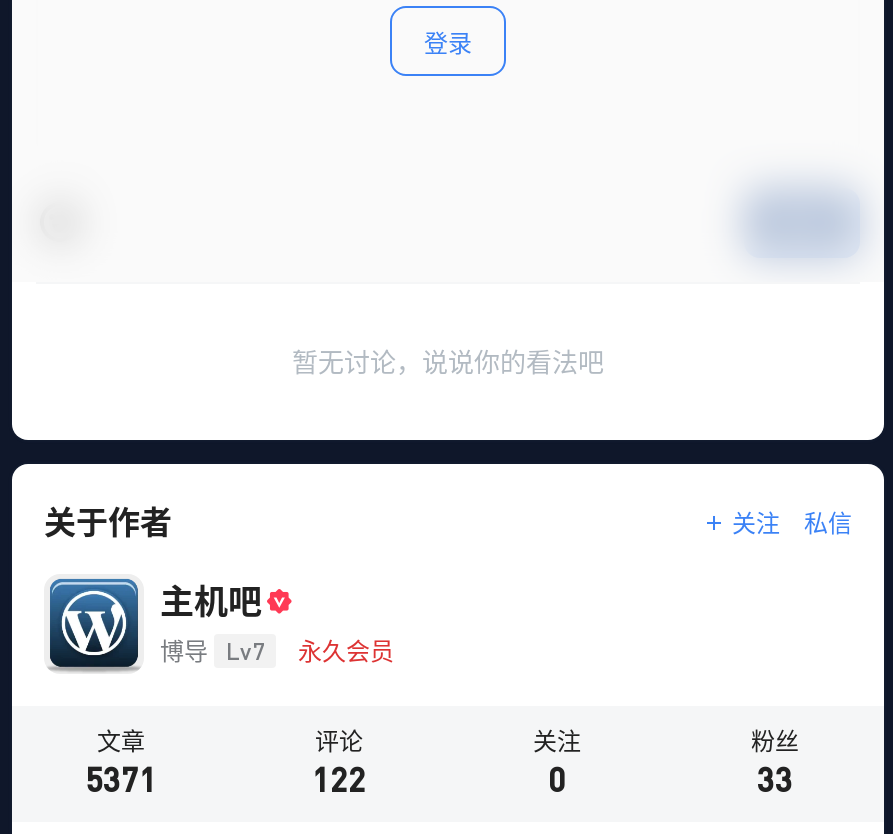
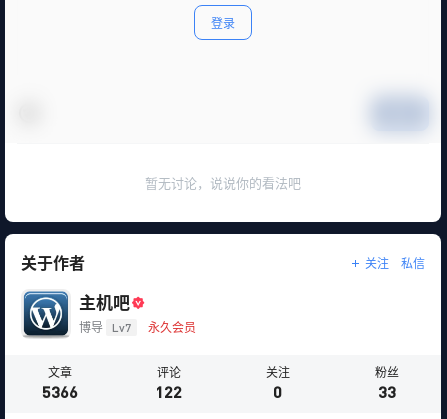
- 5371
+ 5366
